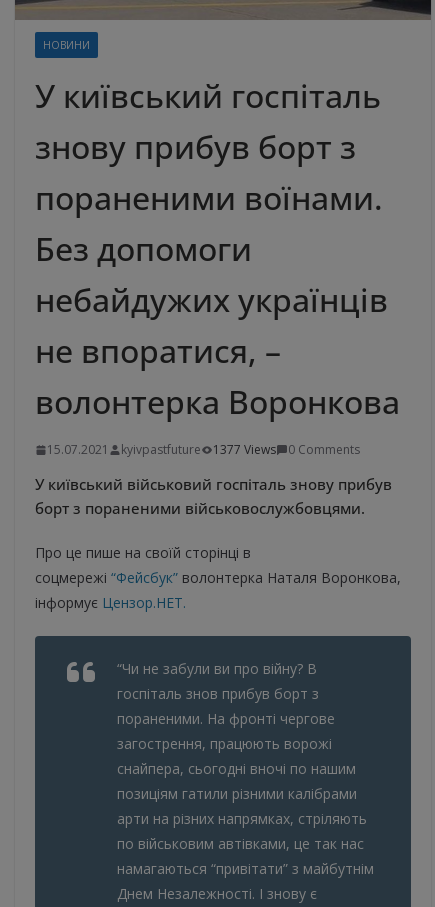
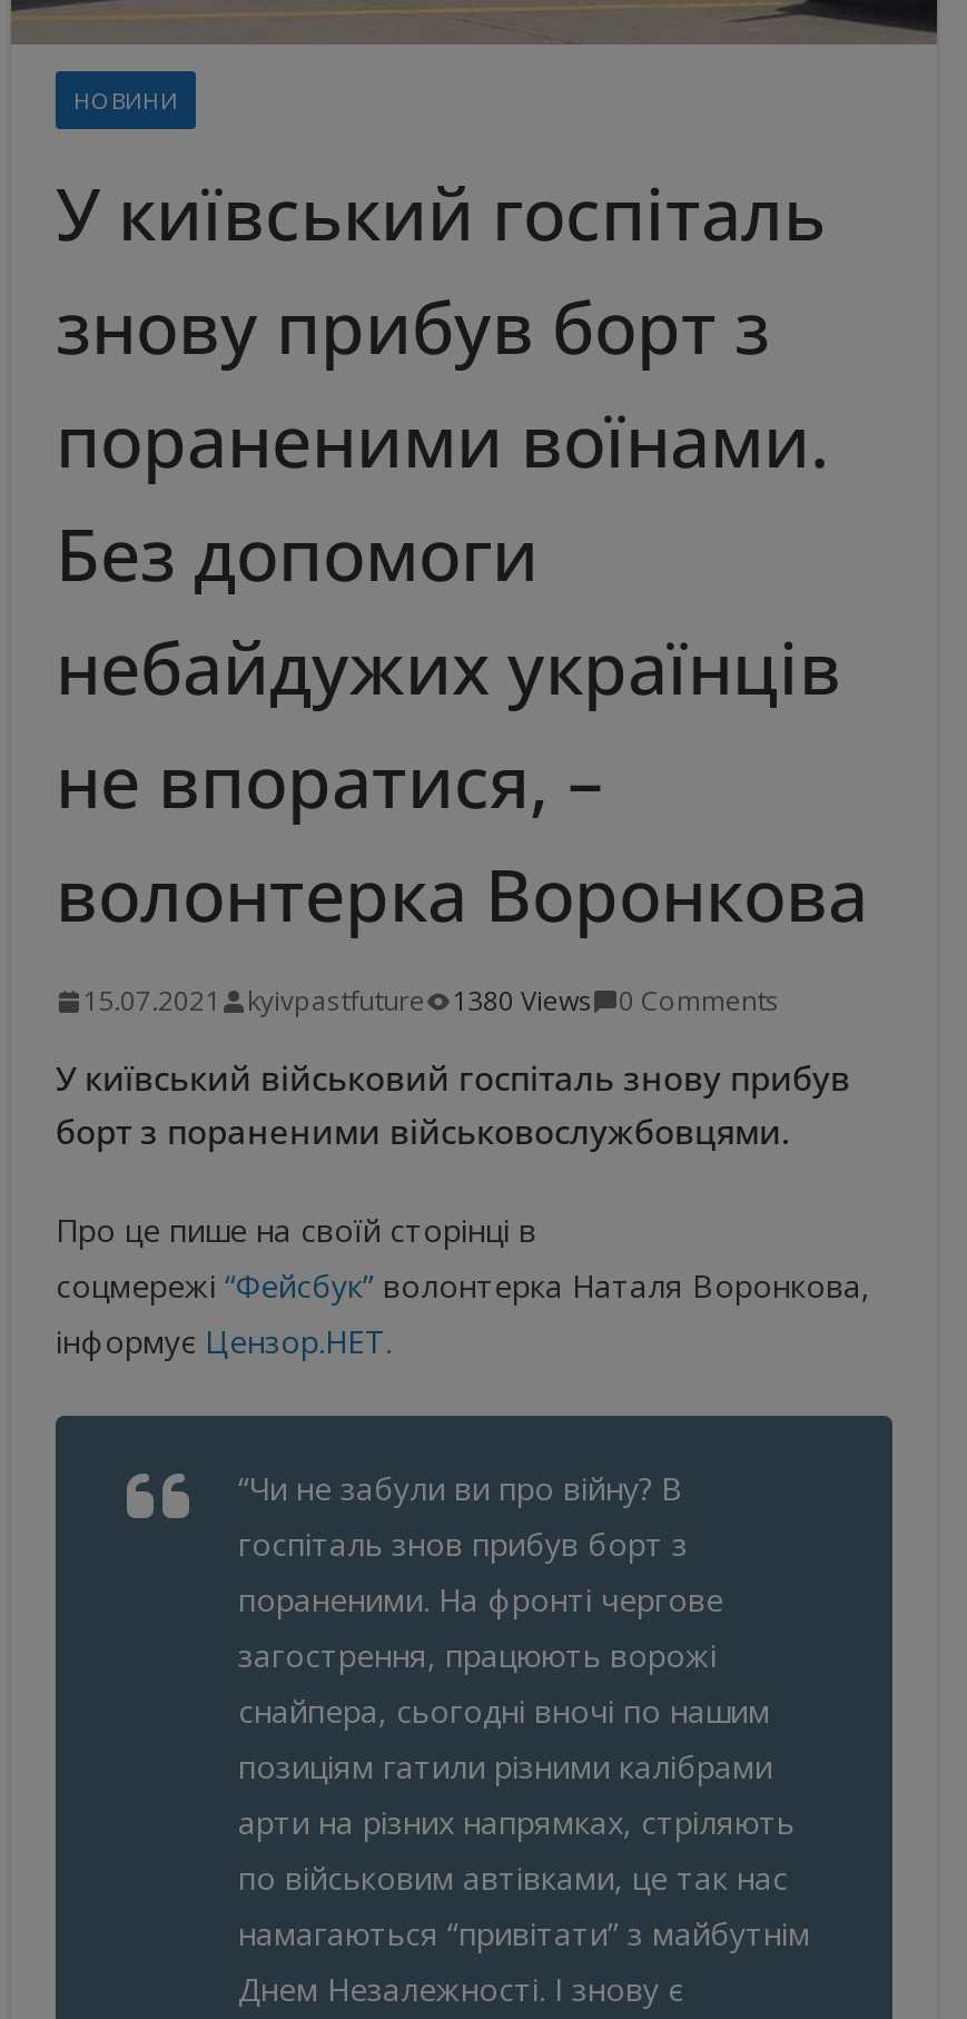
- 15.07.2021 kyivpastfuture 1377 Views 0 Comments
+ 15.07.2021 kyivpastfuture 1380 Views 0 Comments
